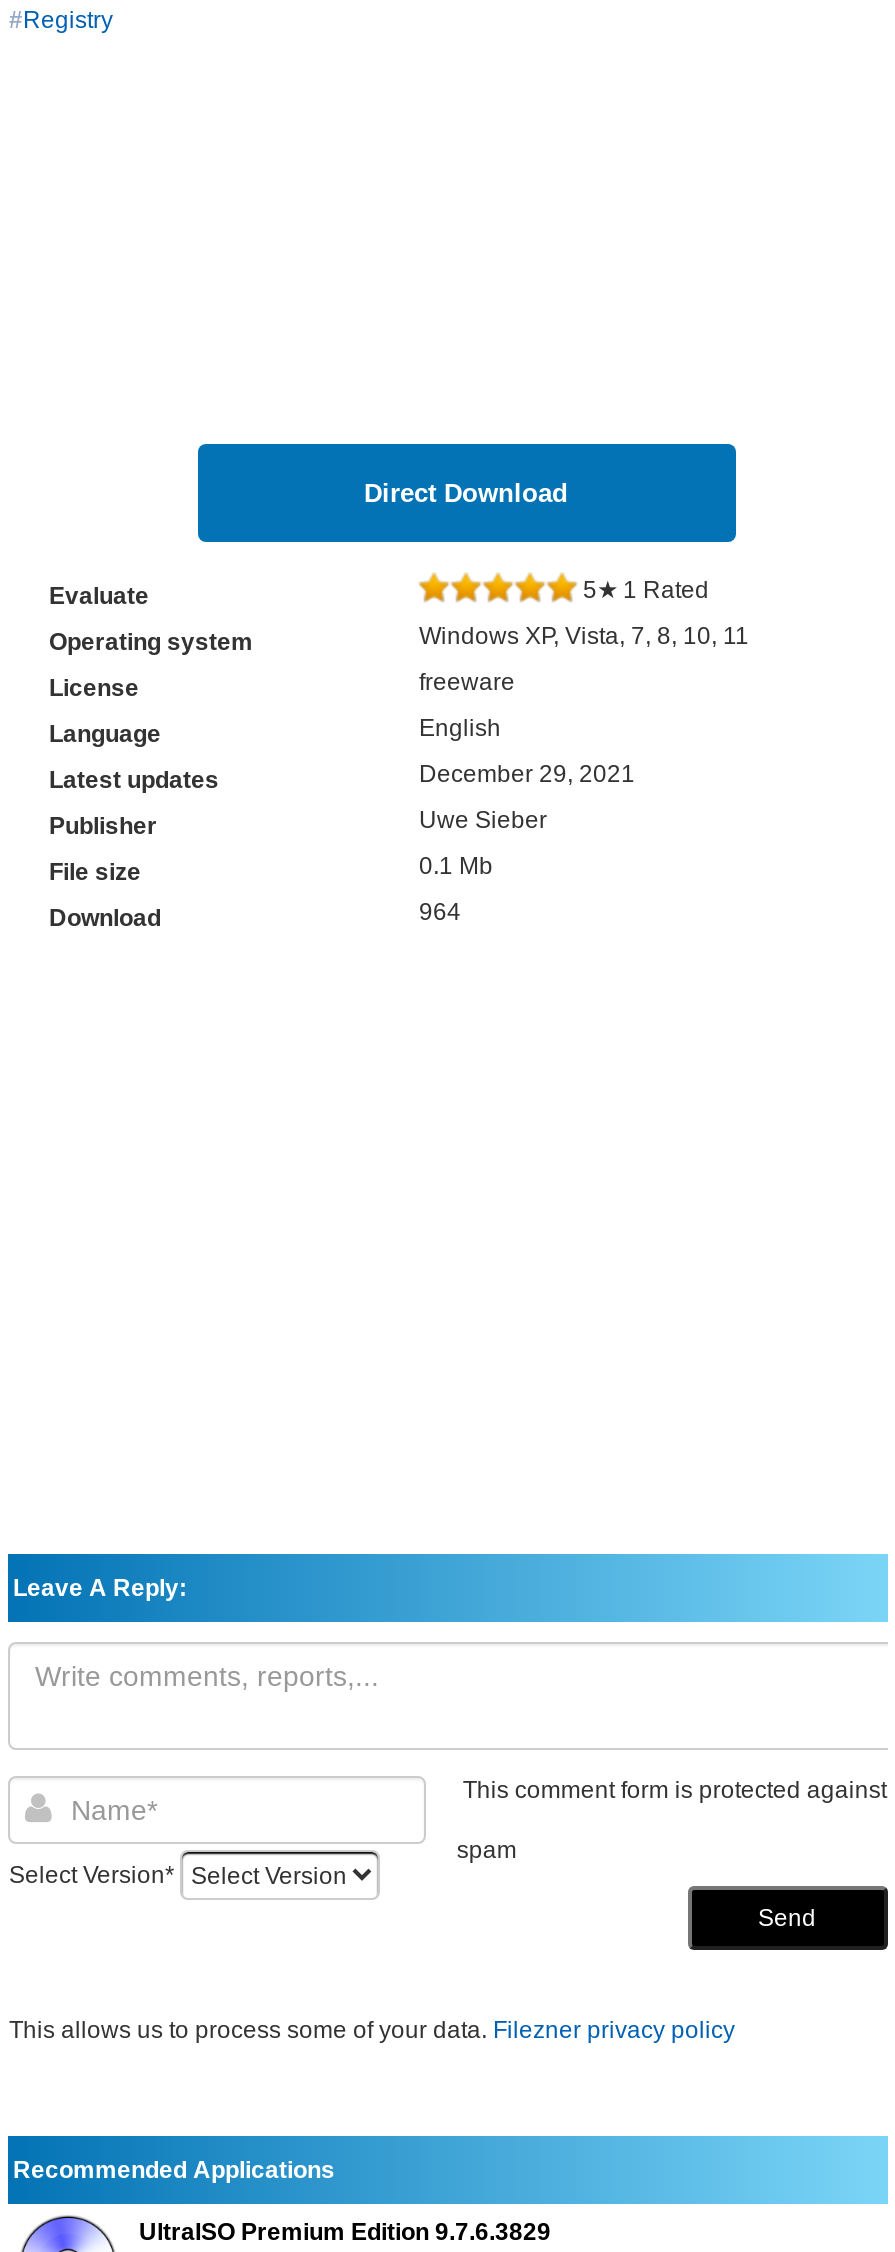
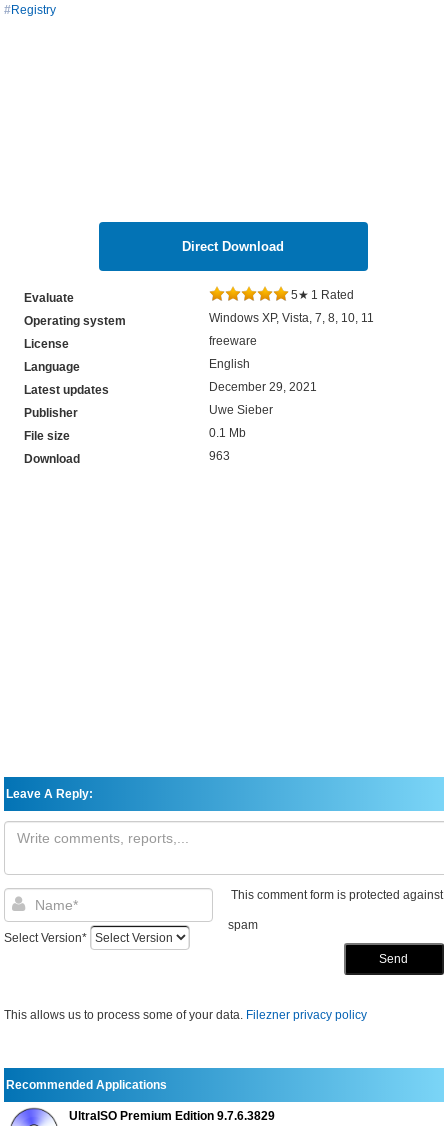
- 964
+ 963
